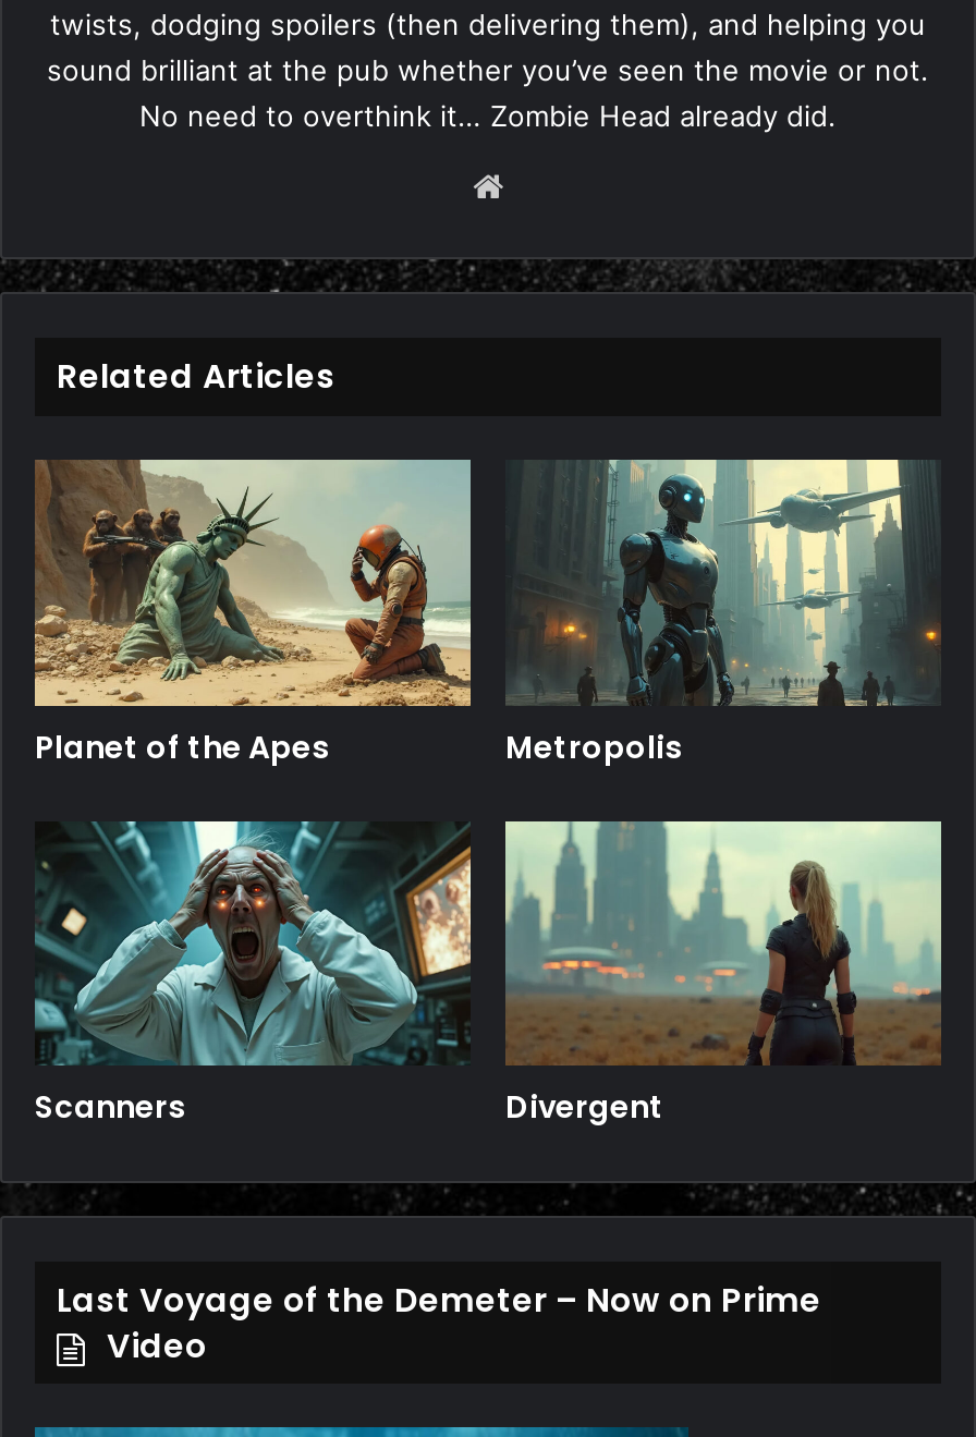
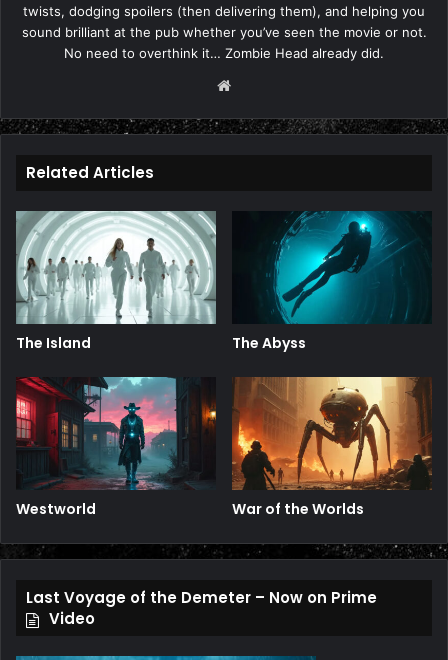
- [image]
- Planet of the Apes
- Metropolis
+ [image]
+ The Island
+ The Abyss

- [image]
+ [image]

- [image]
- Scanners
- Divergent
+ [image]
+ Westworld
+ War of the Worlds

- [image]
+ [image]
